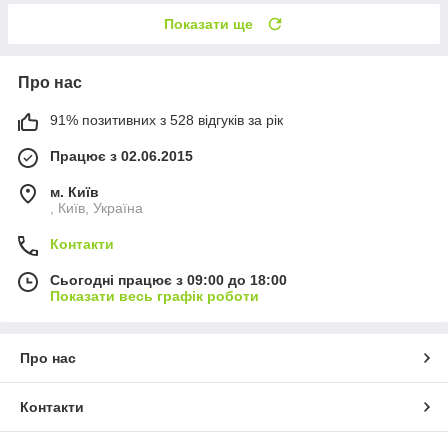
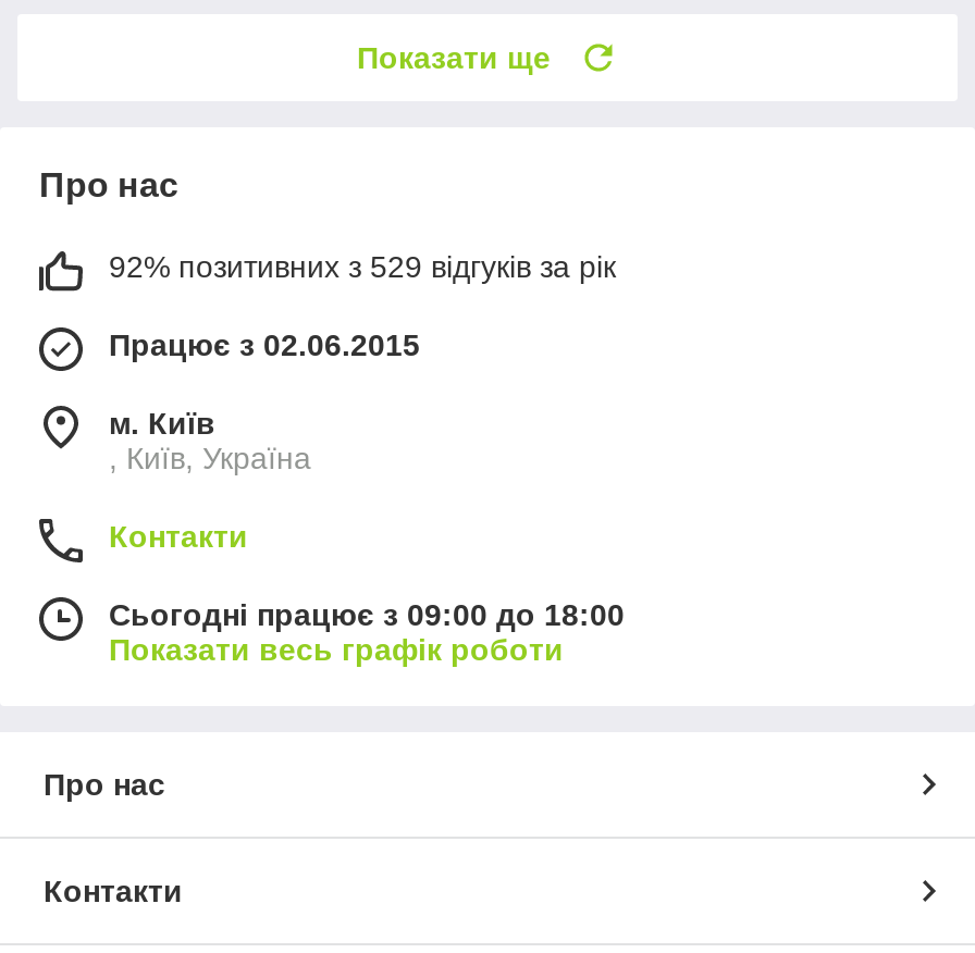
- 91% позитивних з 528 відгуків за рік
+ 92% позитивних з 529 відгуків за рік
